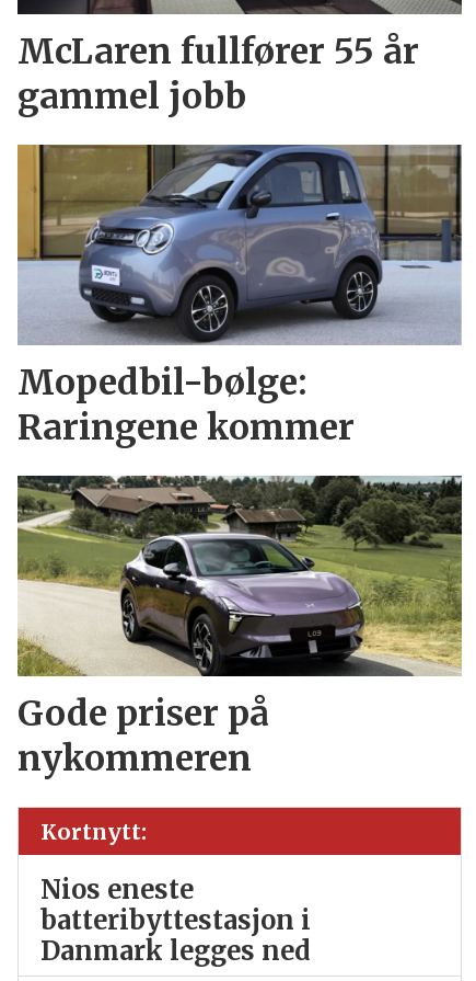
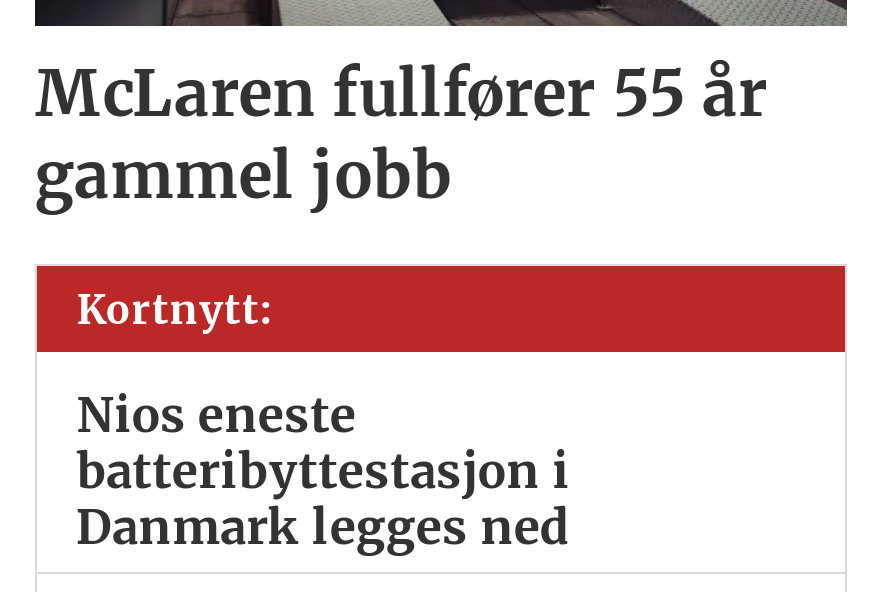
- [image]
- Mopedbil-bølge:
- Raringene kommer

- [image]
- Gode priser på
- nykommeren
